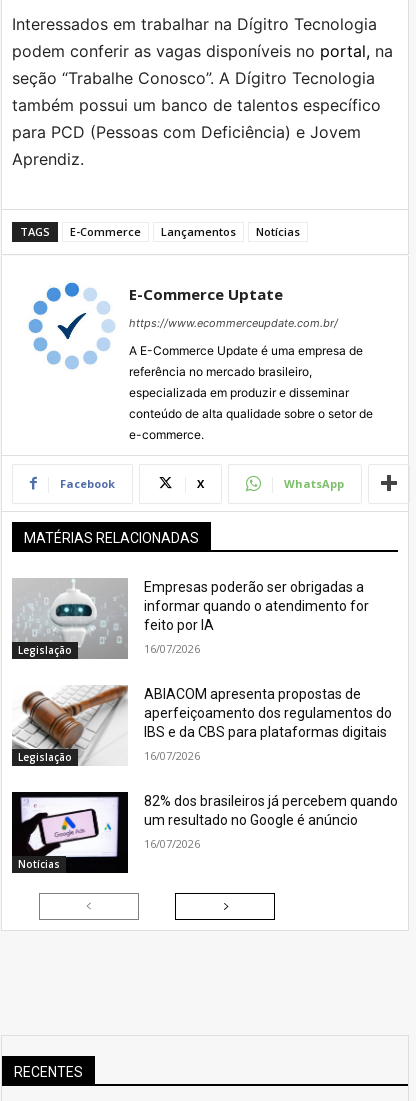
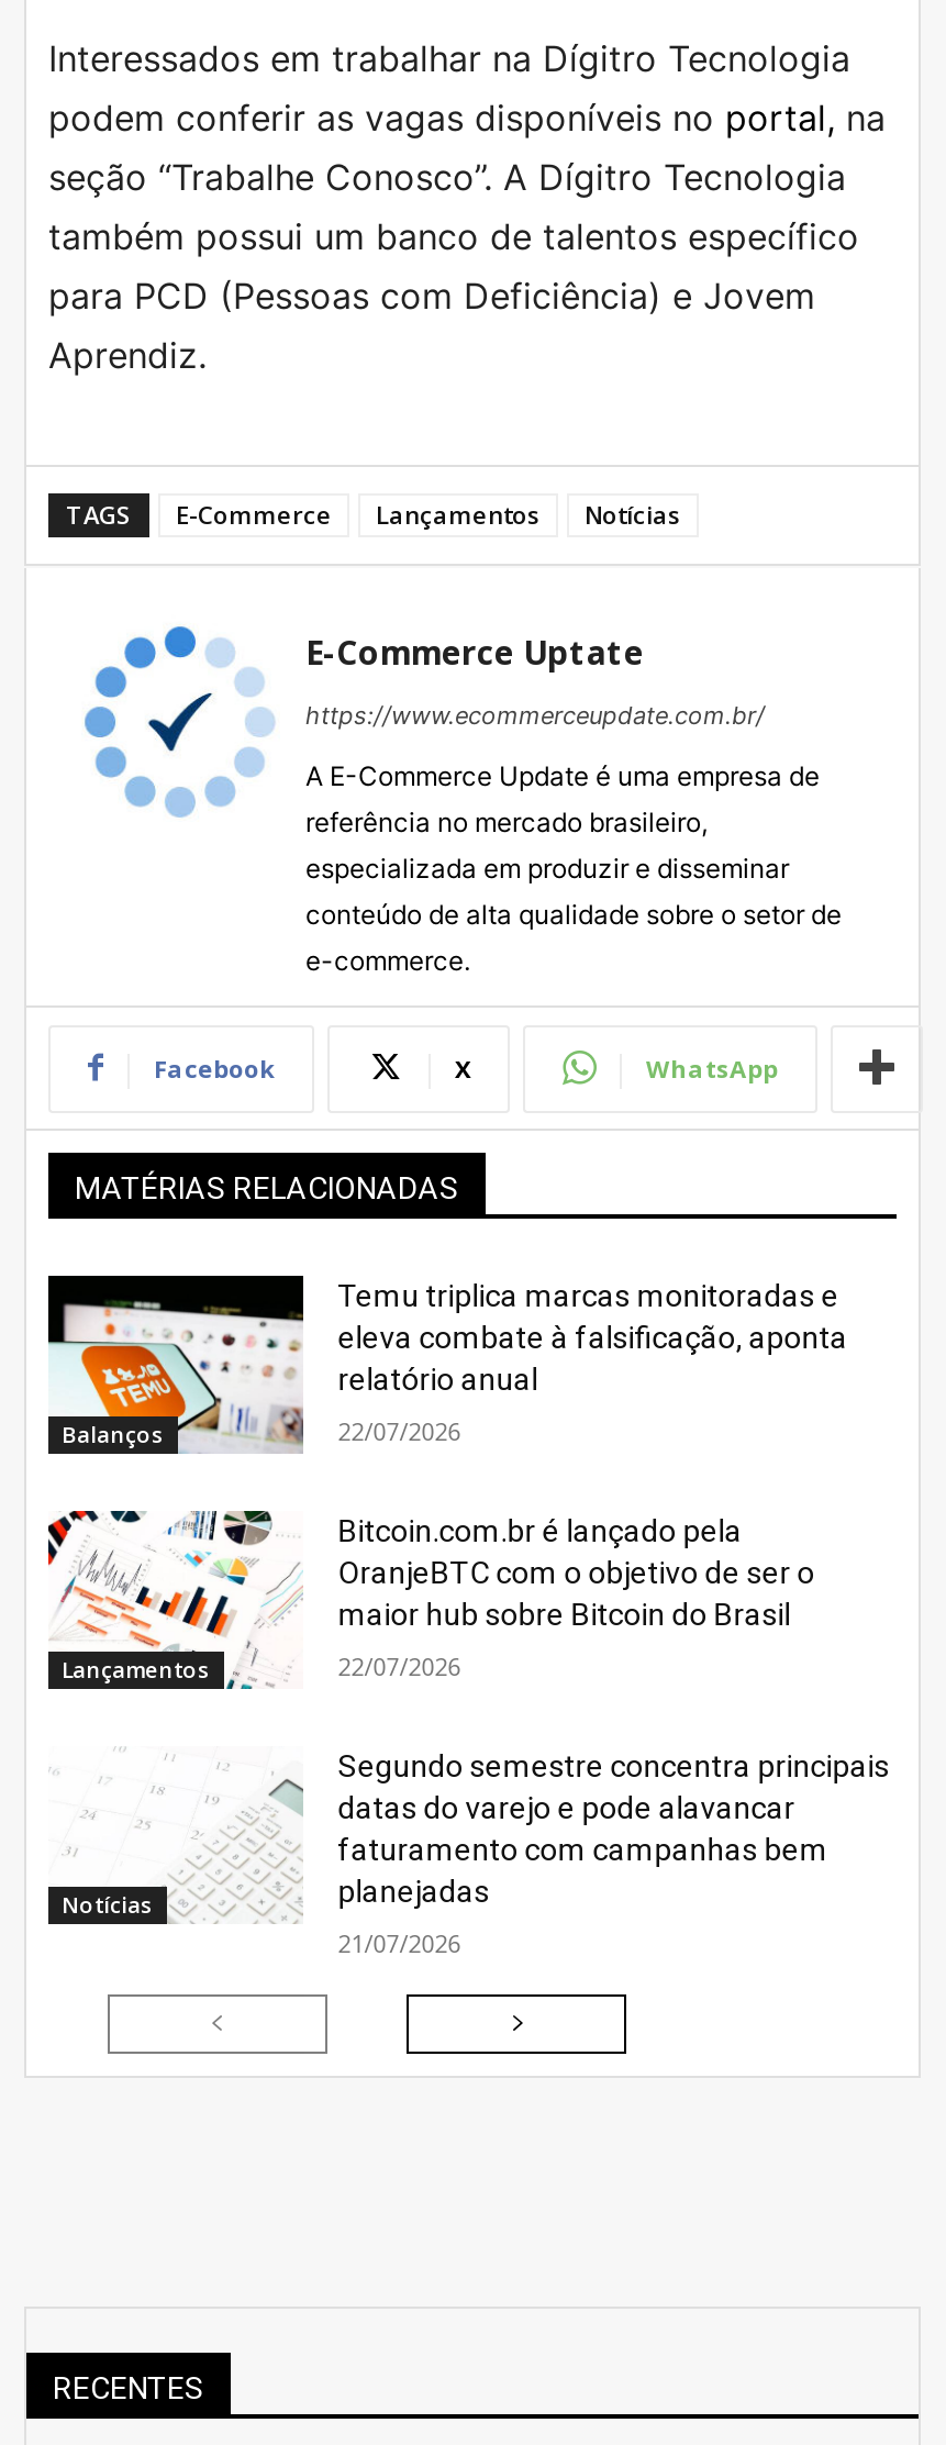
- [image]
- Legislação
+ [image]
+ Balanços

- Empresas poderão ser obrigadas a
- informar quando o atendimento for
- feito por IA
+ Temu triplica marcas monitoradas e
+ eleva combate à falsificação, aponta
+ relatório anual

- 16/07/2026
+ 22/07/2026

- [image]
- Legislação
+ [image]
+ Lançamentos

- ABIACOM apresenta propostas de
- aperfeiçoamento dos regulamentos do
- IBS e da CBS para plataformas digitais
+ Bitcoin.com.br é lançado pela
+ OranjeBTC com o objetivo de ser o
+ maior hub sobre Bitcoin do Brasil

- 16/07/2026
+ 22/07/2026

- [image]
- 82% dos brasileiros já percebem quando
- um resultado no Google é anúncio
+ [image]
+ Segundo semestre concentra principais
+ datas do varejo e pode alavancar
+ faturamento com campanhas bem
+ planejadas

- 16/07/2026
+ 21/07/2026
